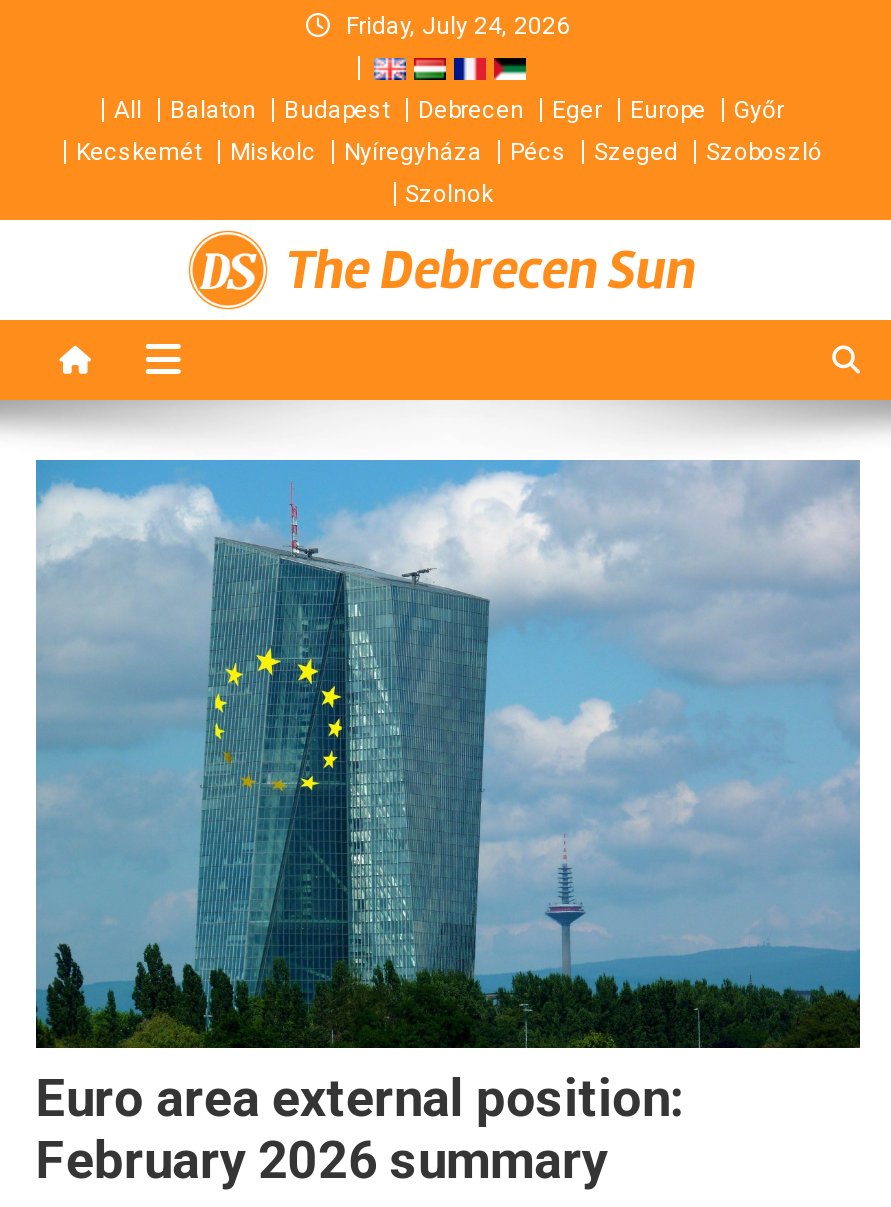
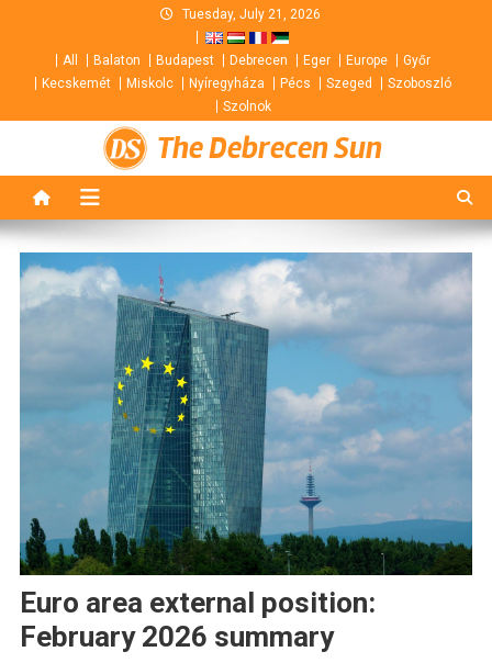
- Friday, July 24, 2026
+ Tuesday, July 21, 2026
